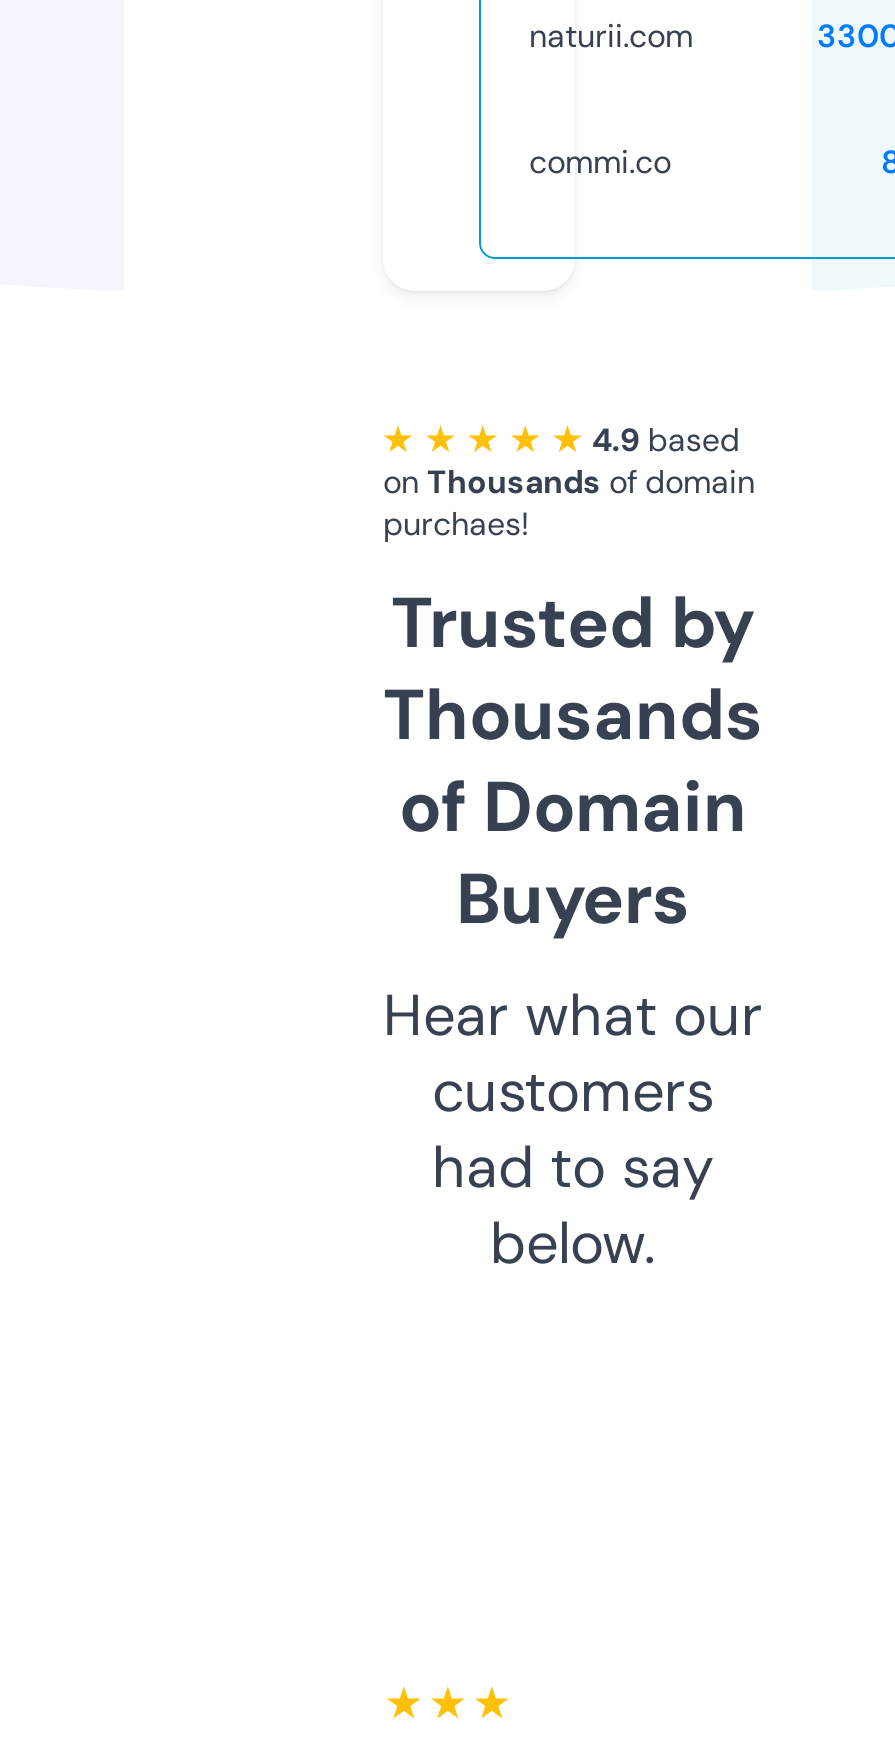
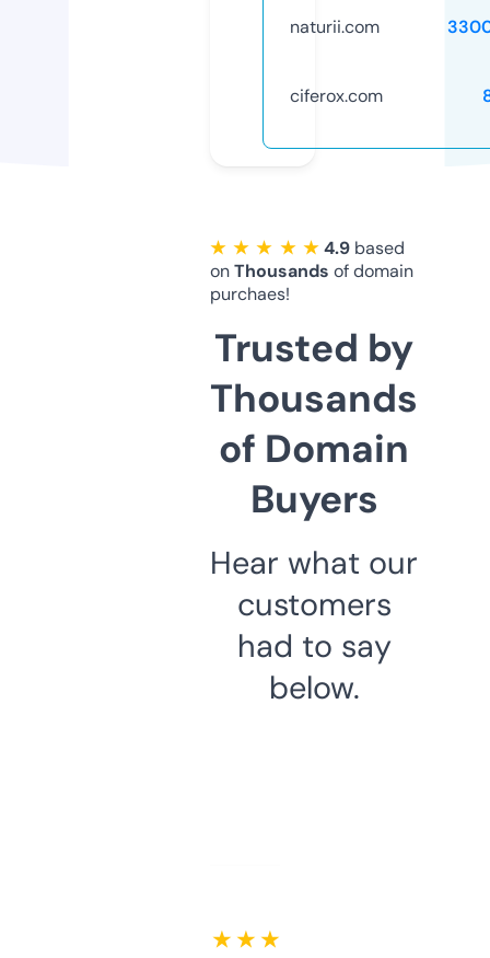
- commi.co
+ ciferox.com
